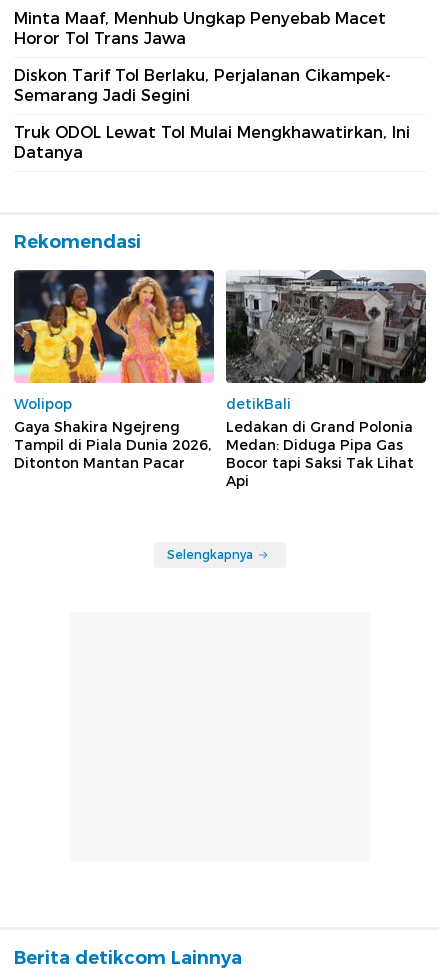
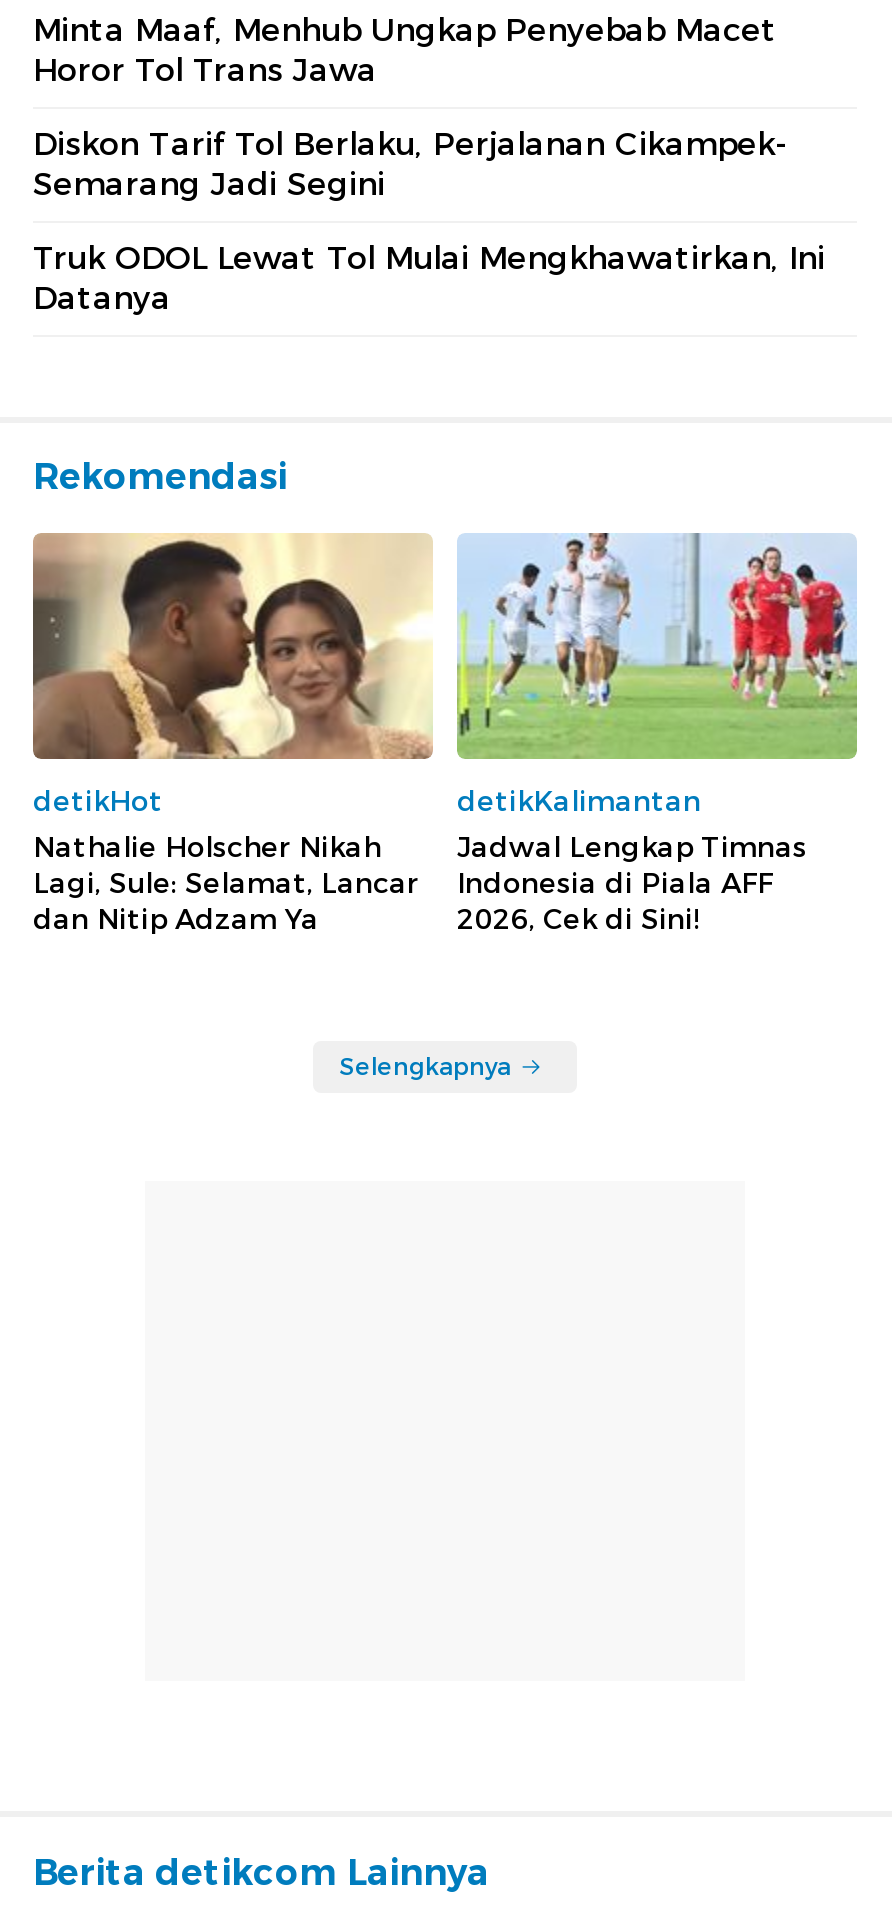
- [image]
- Wolipop
- Gaya Shakira Ngejreng
- Tampil di Piala Dunia 2026,
- Ditonton Mantan Pacar
+ [image]
+ detikHot
+ Nathalie Holscher Nikah
+ Lagi, Sule: Selamat, Lancar
+ dan Nitip Adzam Ya

- [image]
- detikBali
- Ledakan di Grand Polonia
- Medan: Diduga Pipa Gas
- Bocor tapi Saksi Tak Lihat
- Api
+ [image]
+ detikKalimantan
+ Jadwal Lengkap Timnas
+ Indonesia di Piala AFF
+ 2026, Cek di Sini!
